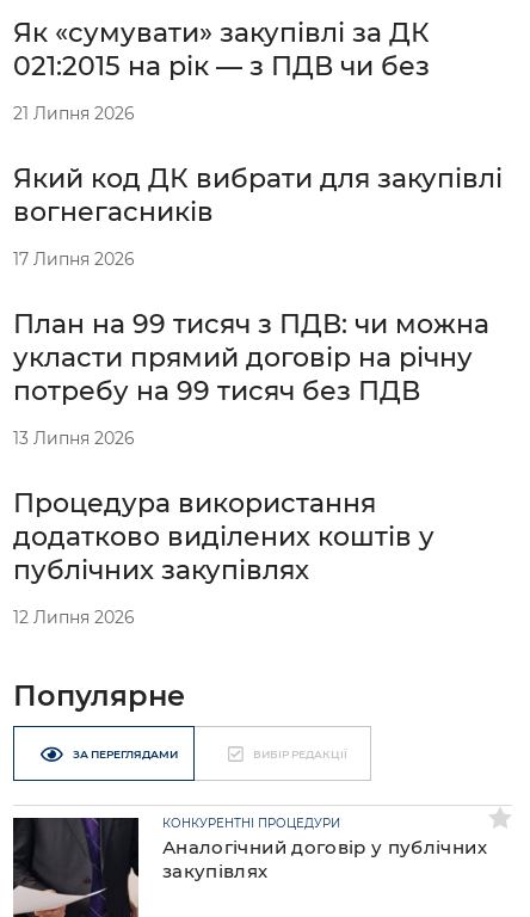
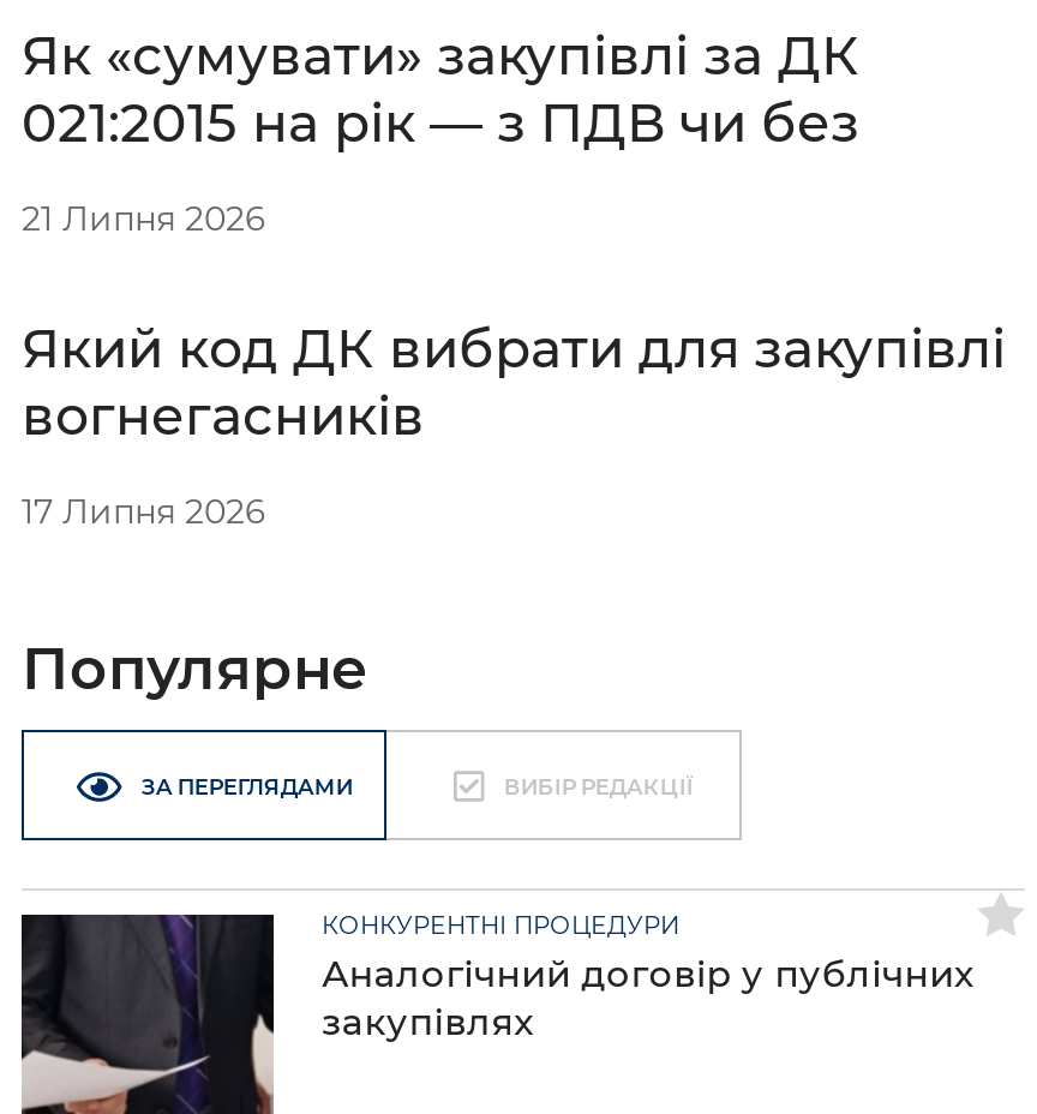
- План на 99 тисяч з ПДВ: чи можна
- укласти прямий договір на річну
- потребу на 99 тисяч без ПДВ
- 13 Липня 2026
- Процедура використання
- додатково виділених коштів у
- публічних закупівлях
- 12 Липня 2026
